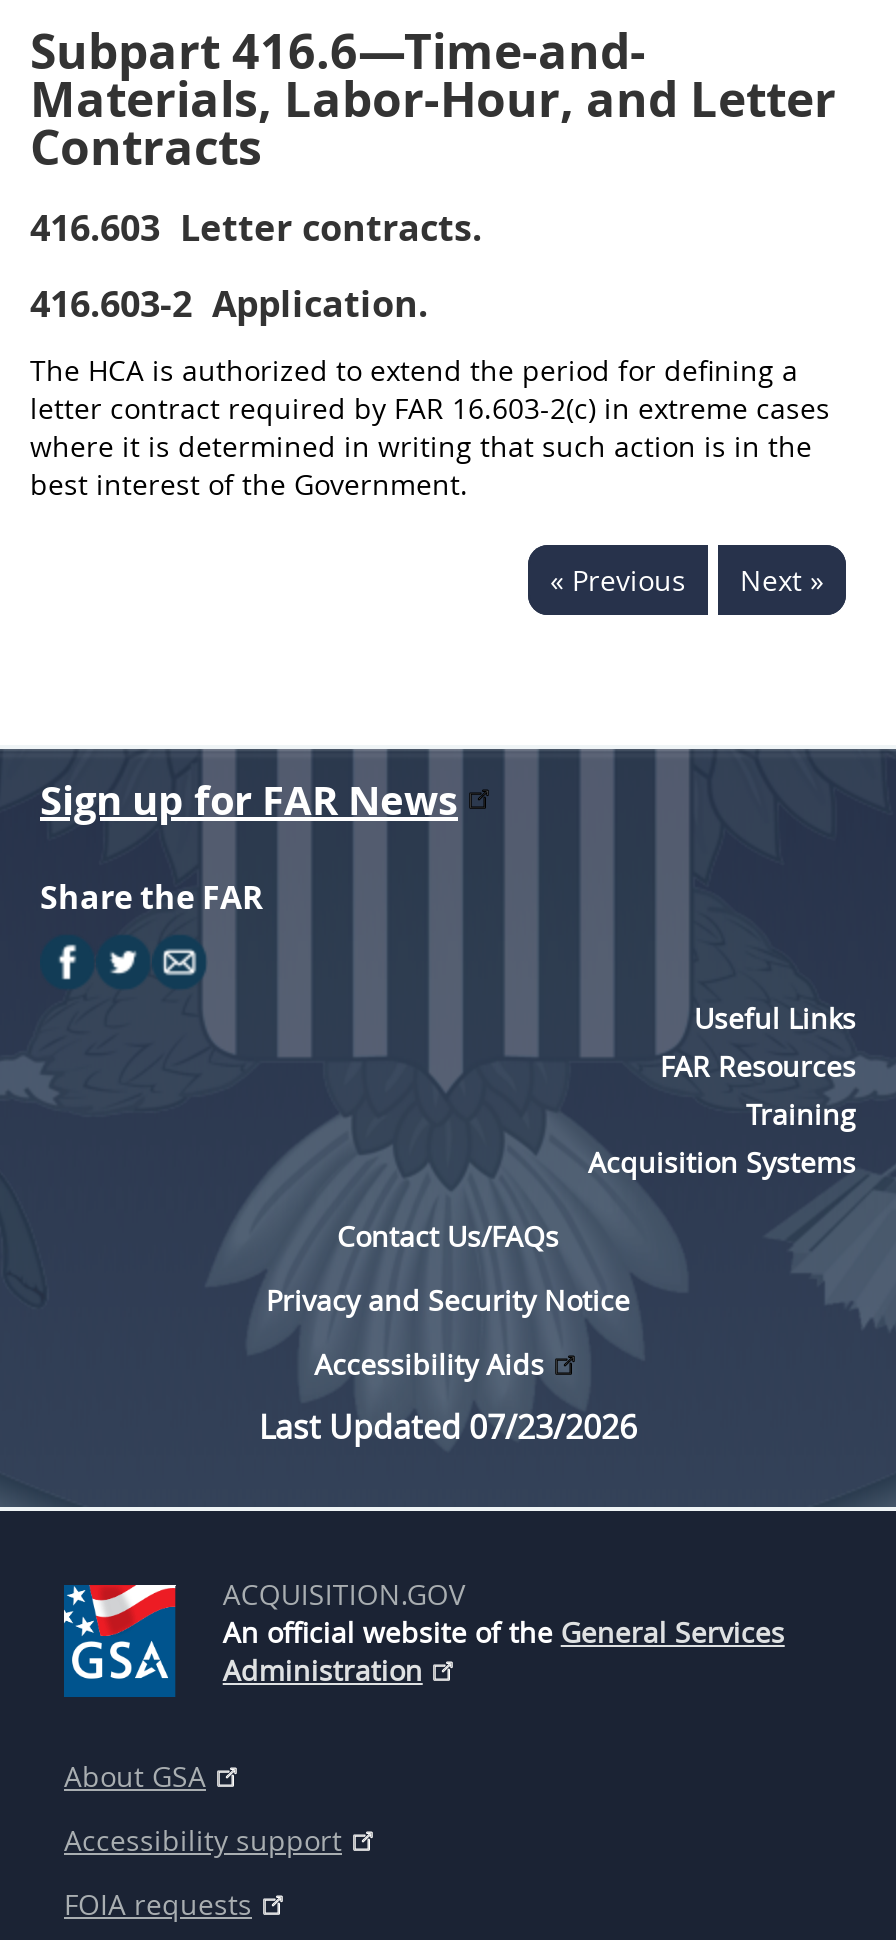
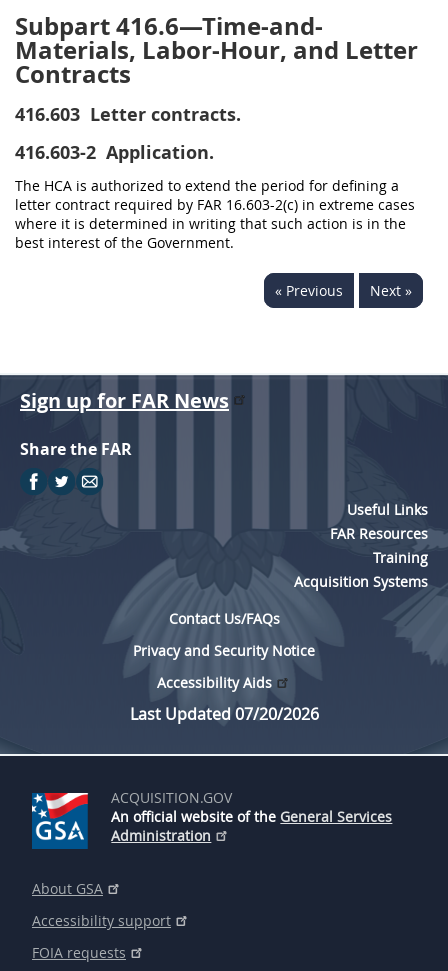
- Last Updated 07/23/2026
+ Last Updated 07/20/2026
